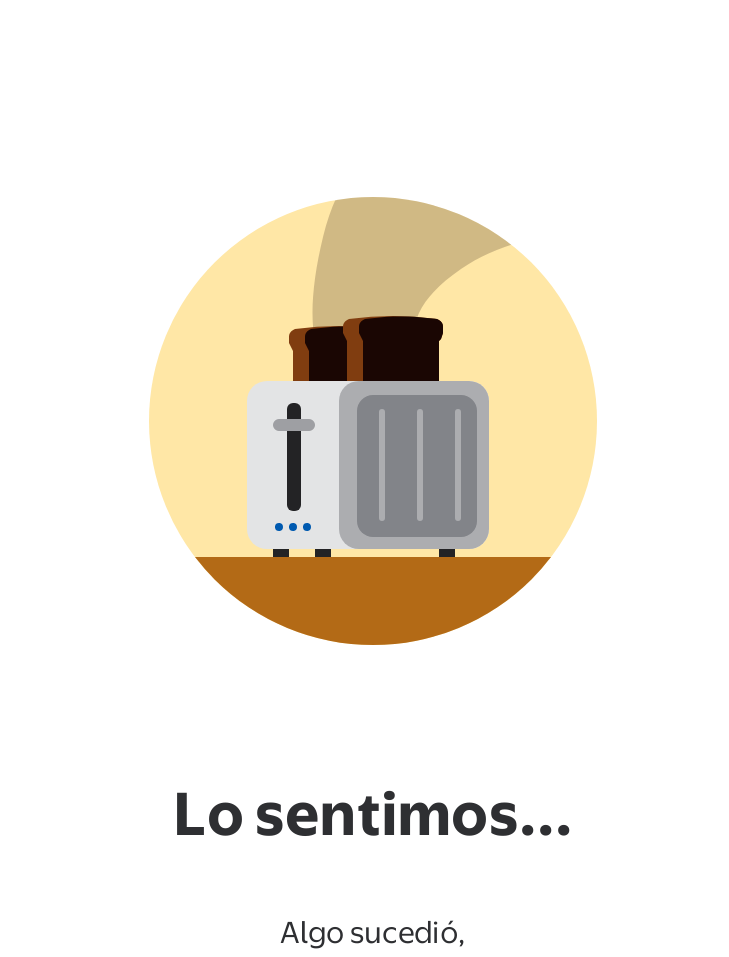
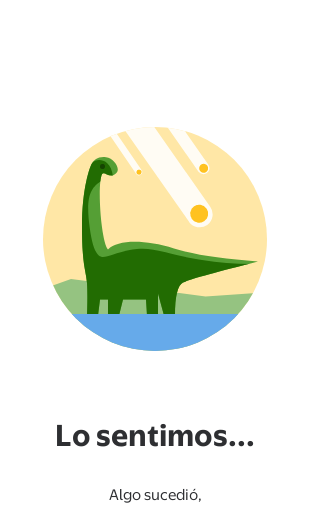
- [image]
+ [image]
